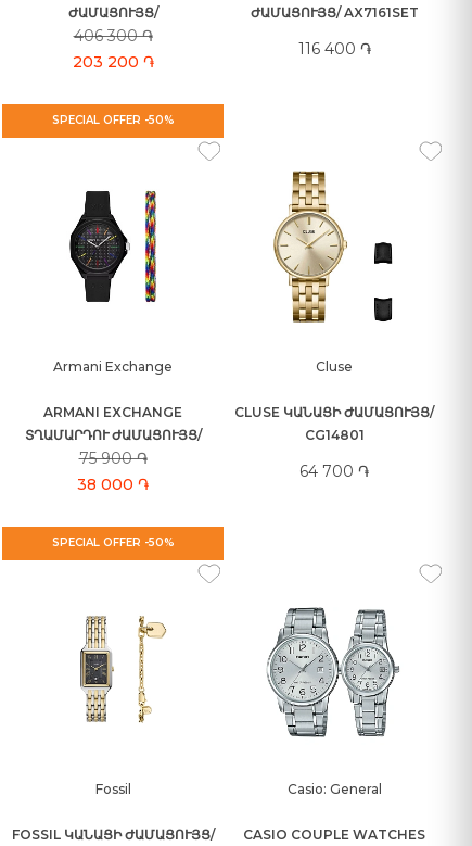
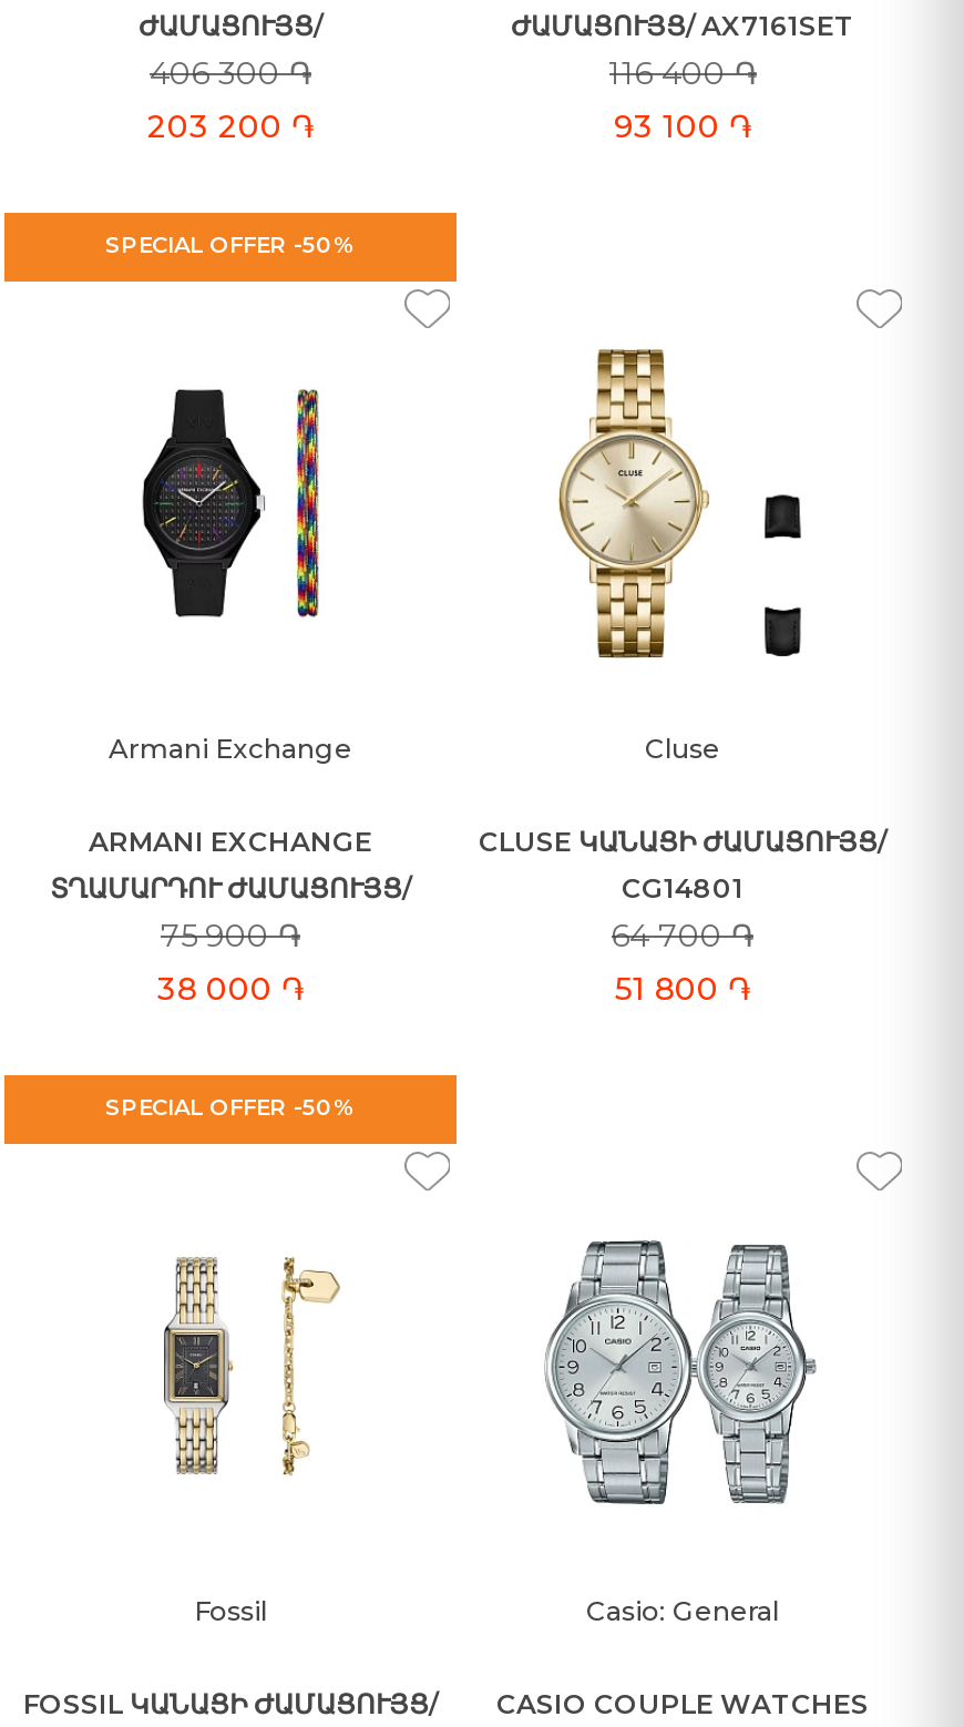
+ 93 100 ֏

+ 51 800 ֏
